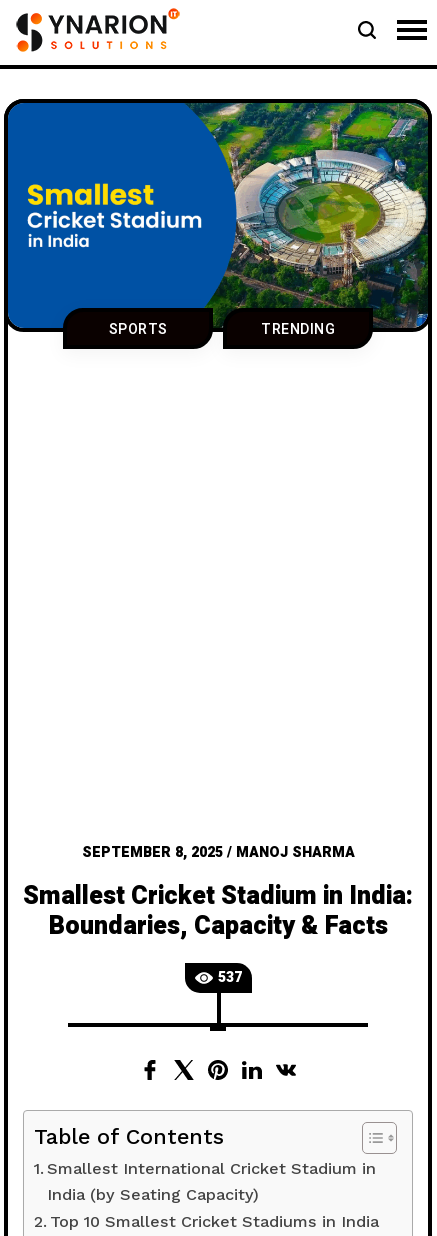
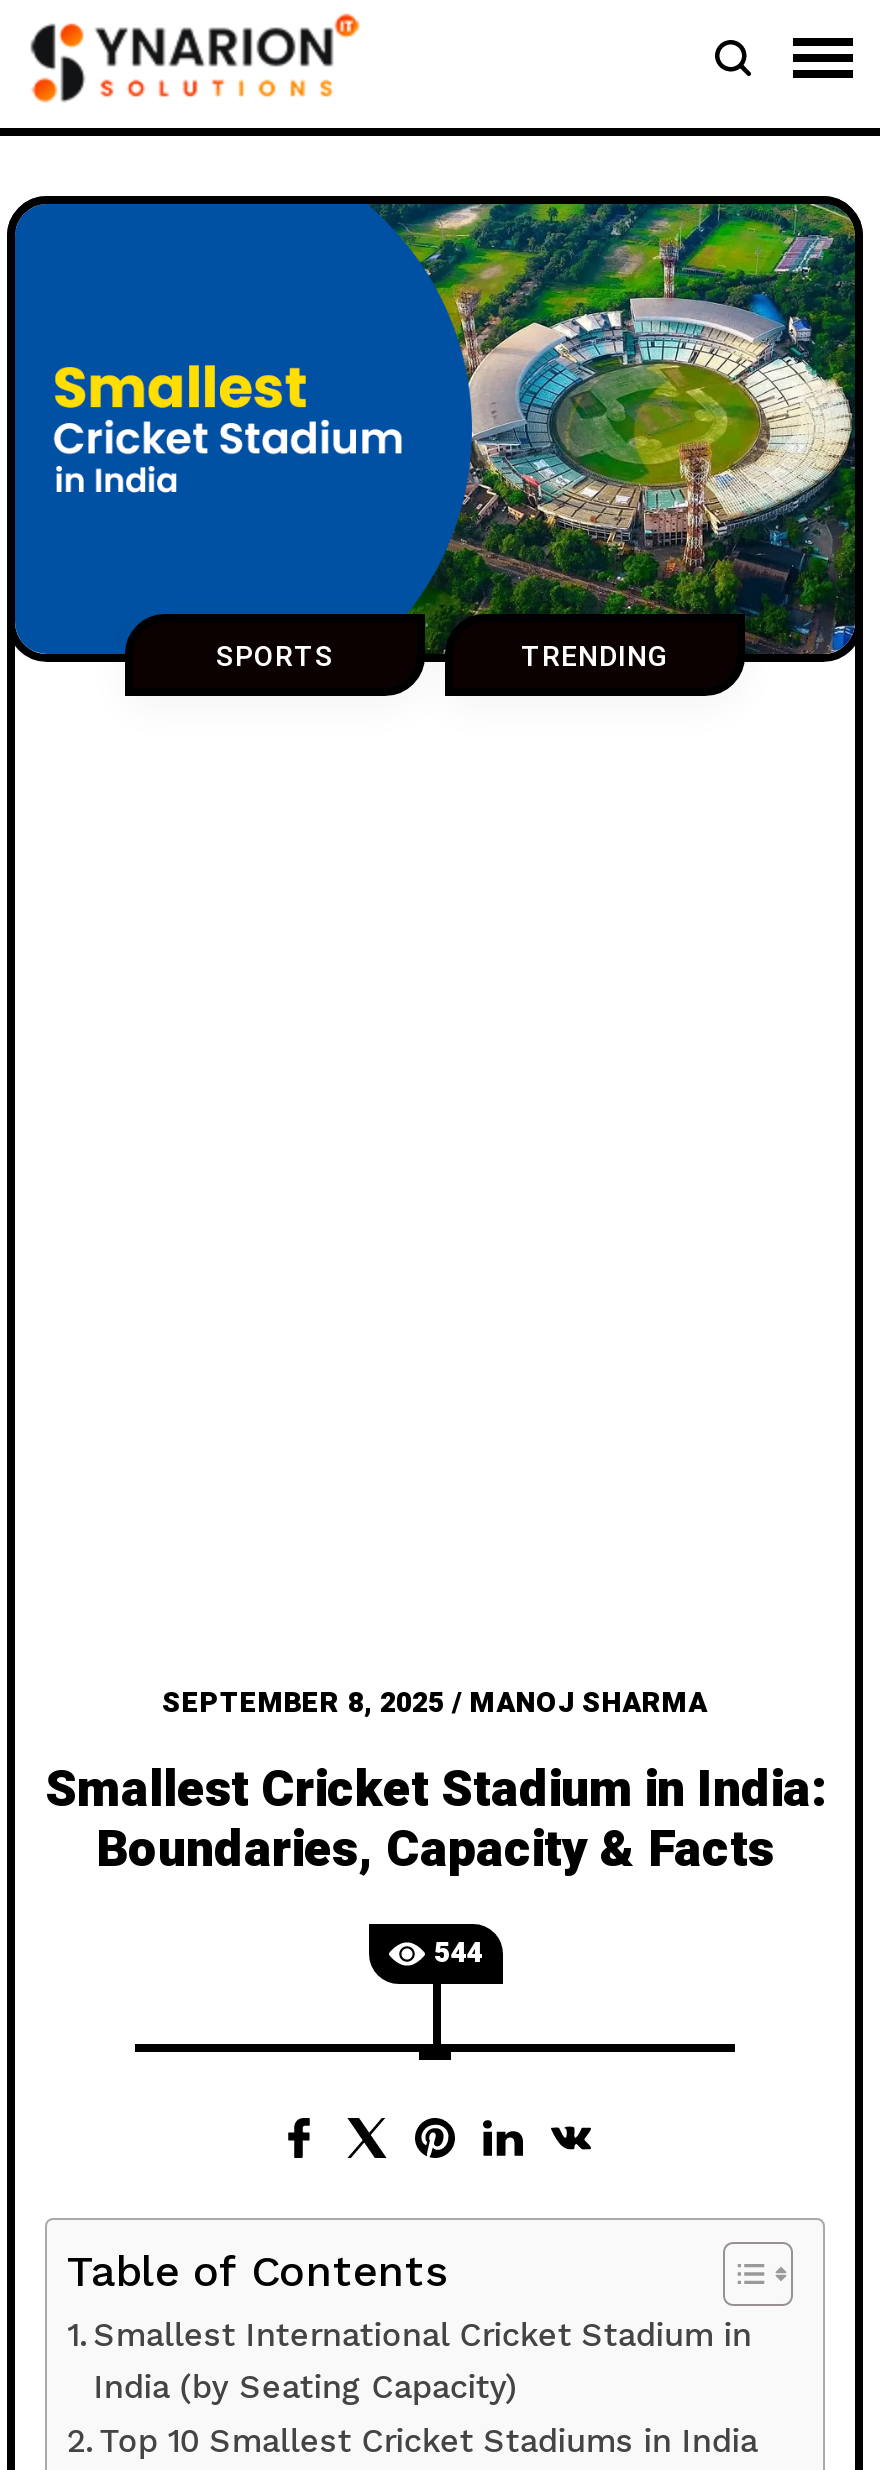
- 537
+ 544
